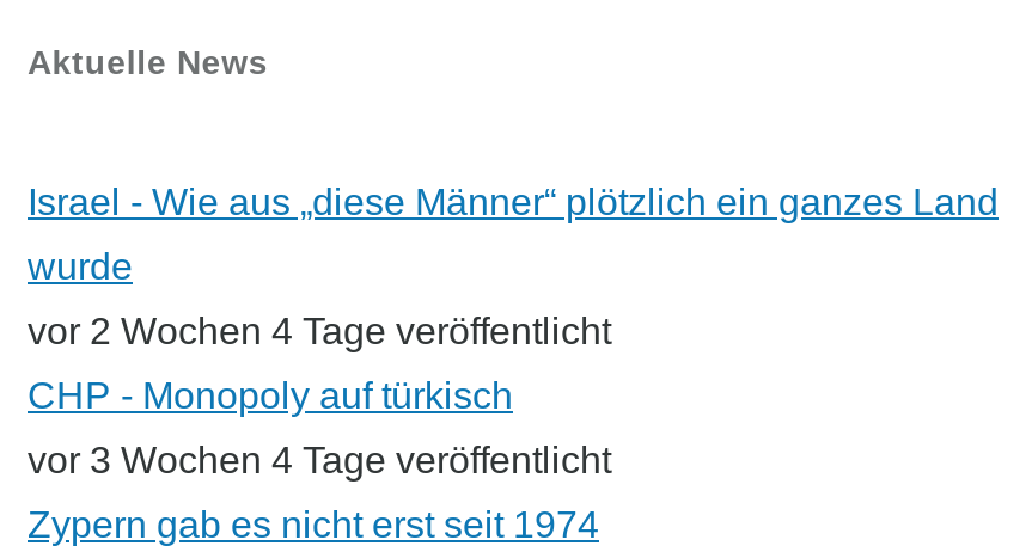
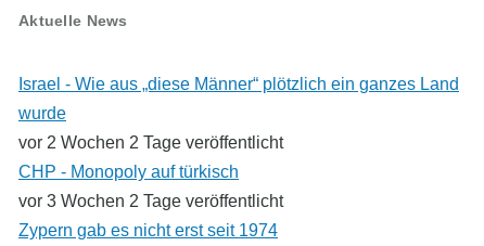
- vor 2 Wochen 4 Tage veröffentlicht
+ vor 2 Wochen 2 Tage veröffentlicht

- vor 3 Wochen 4 Tage veröffentlicht
+ vor 3 Wochen 2 Tage veröffentlicht
